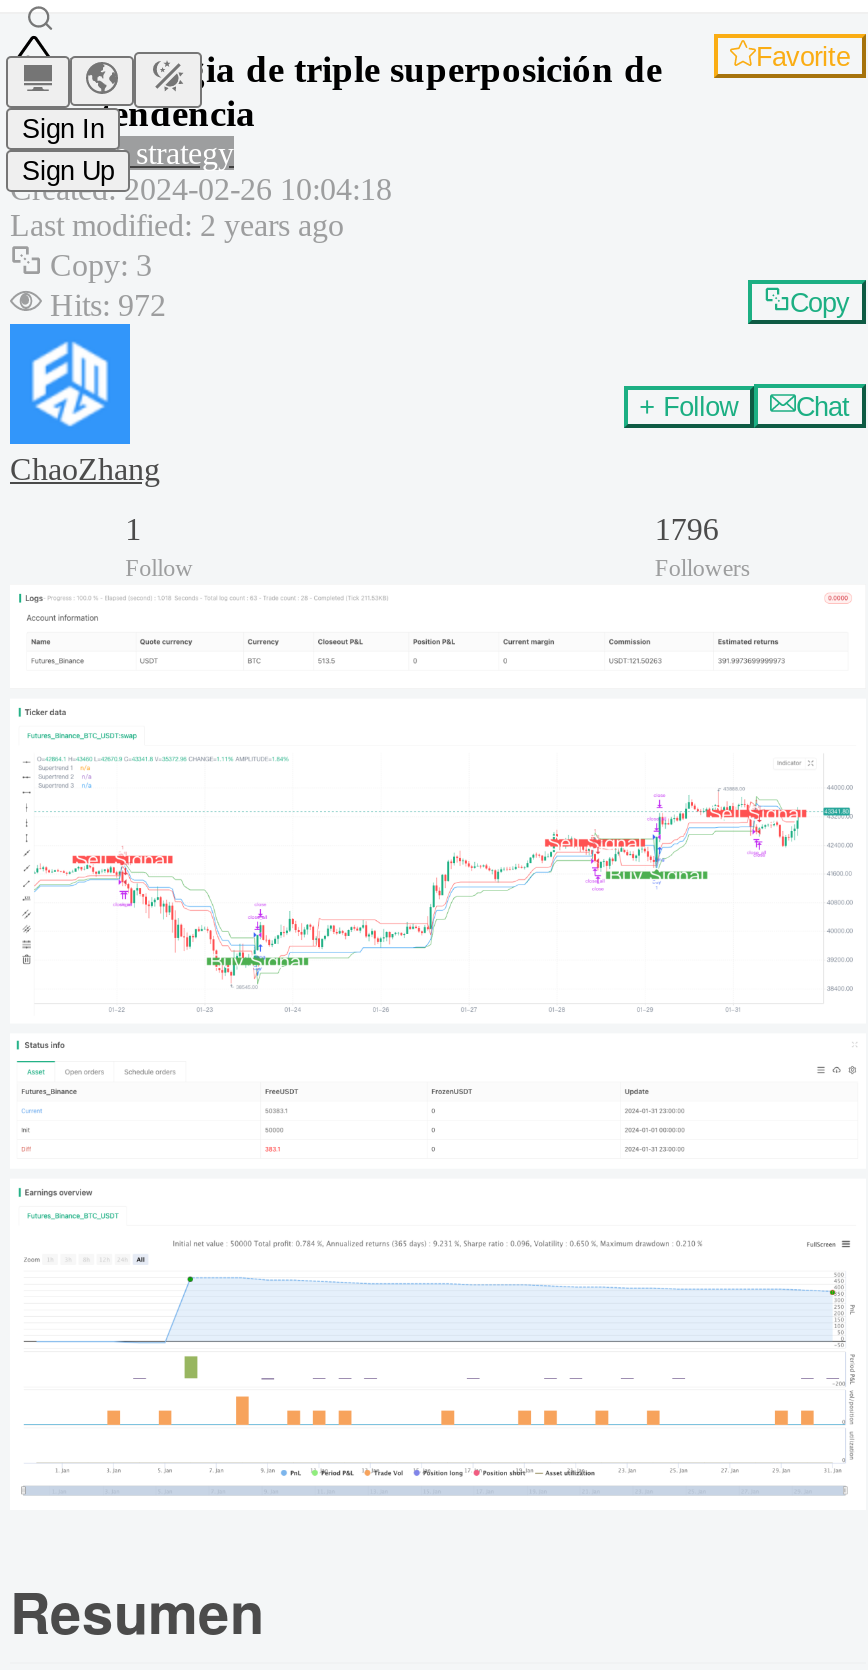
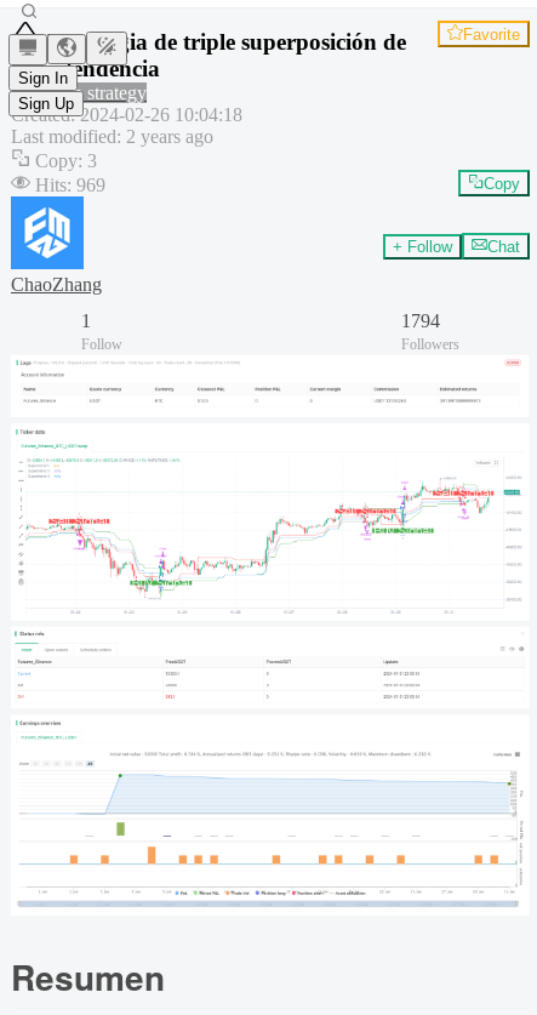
- Hits: 972
+ Hits: 969

- 1796
+ 1794
